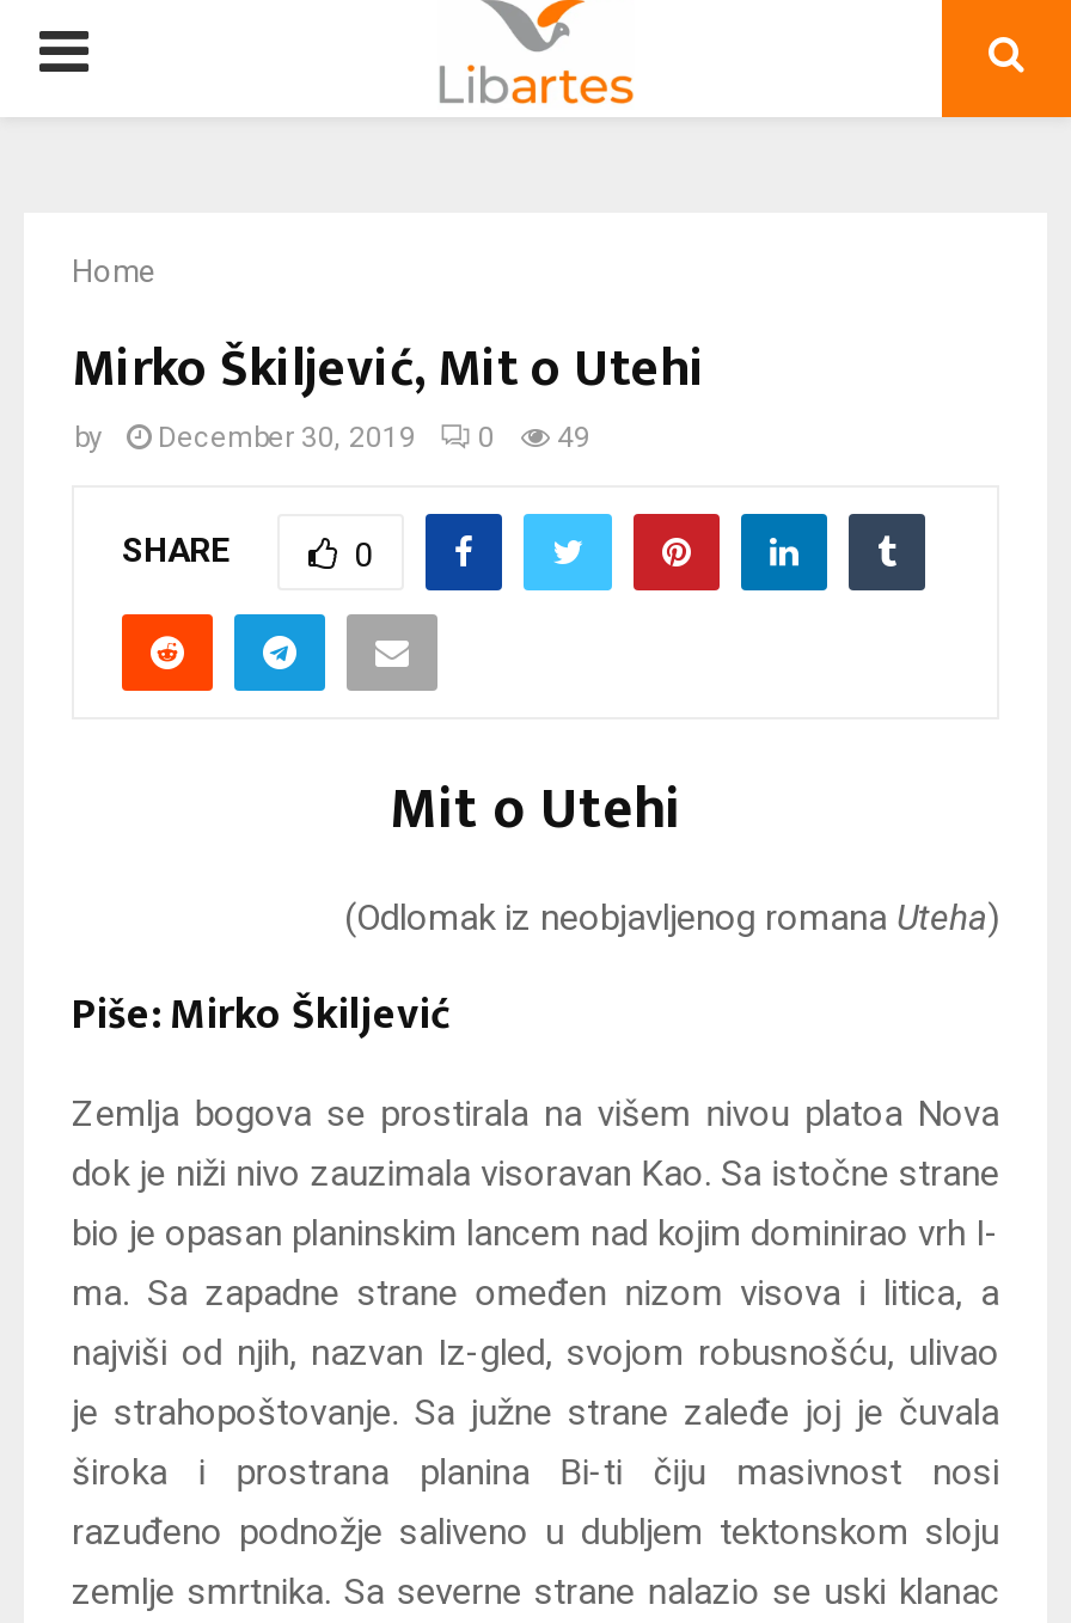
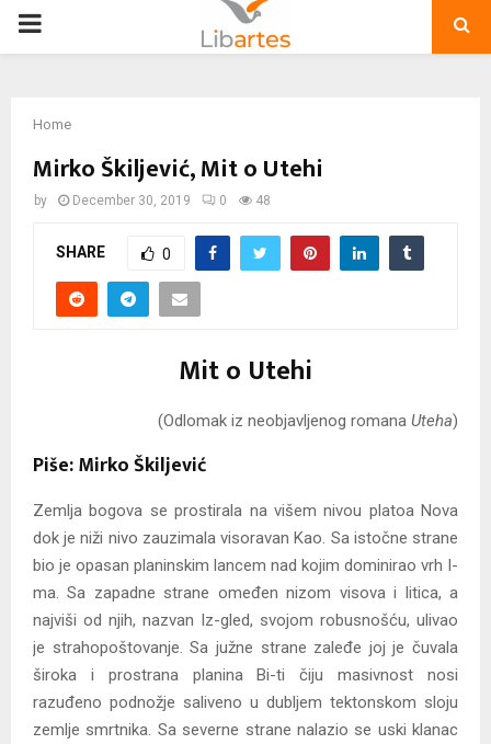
- by December 30, 2019 0 49
+ by December 30, 2019 0 48
